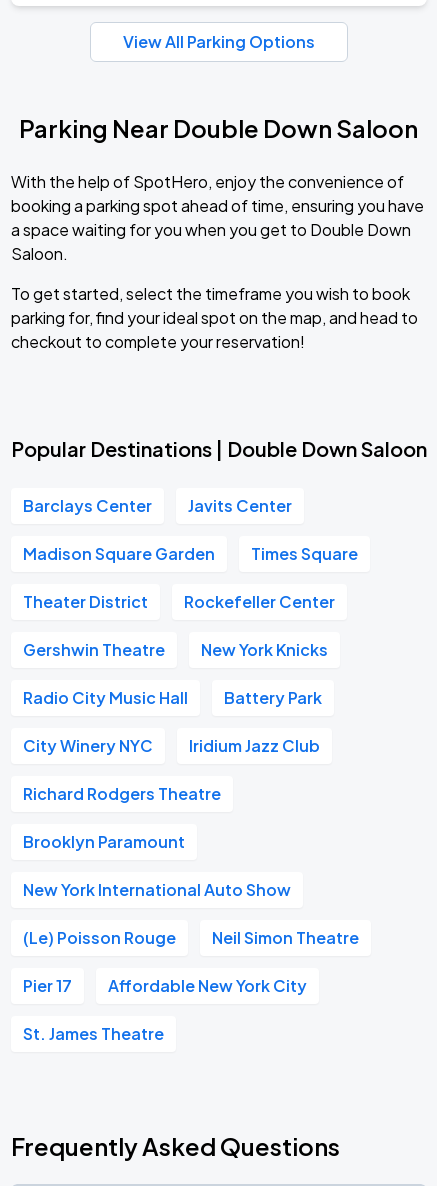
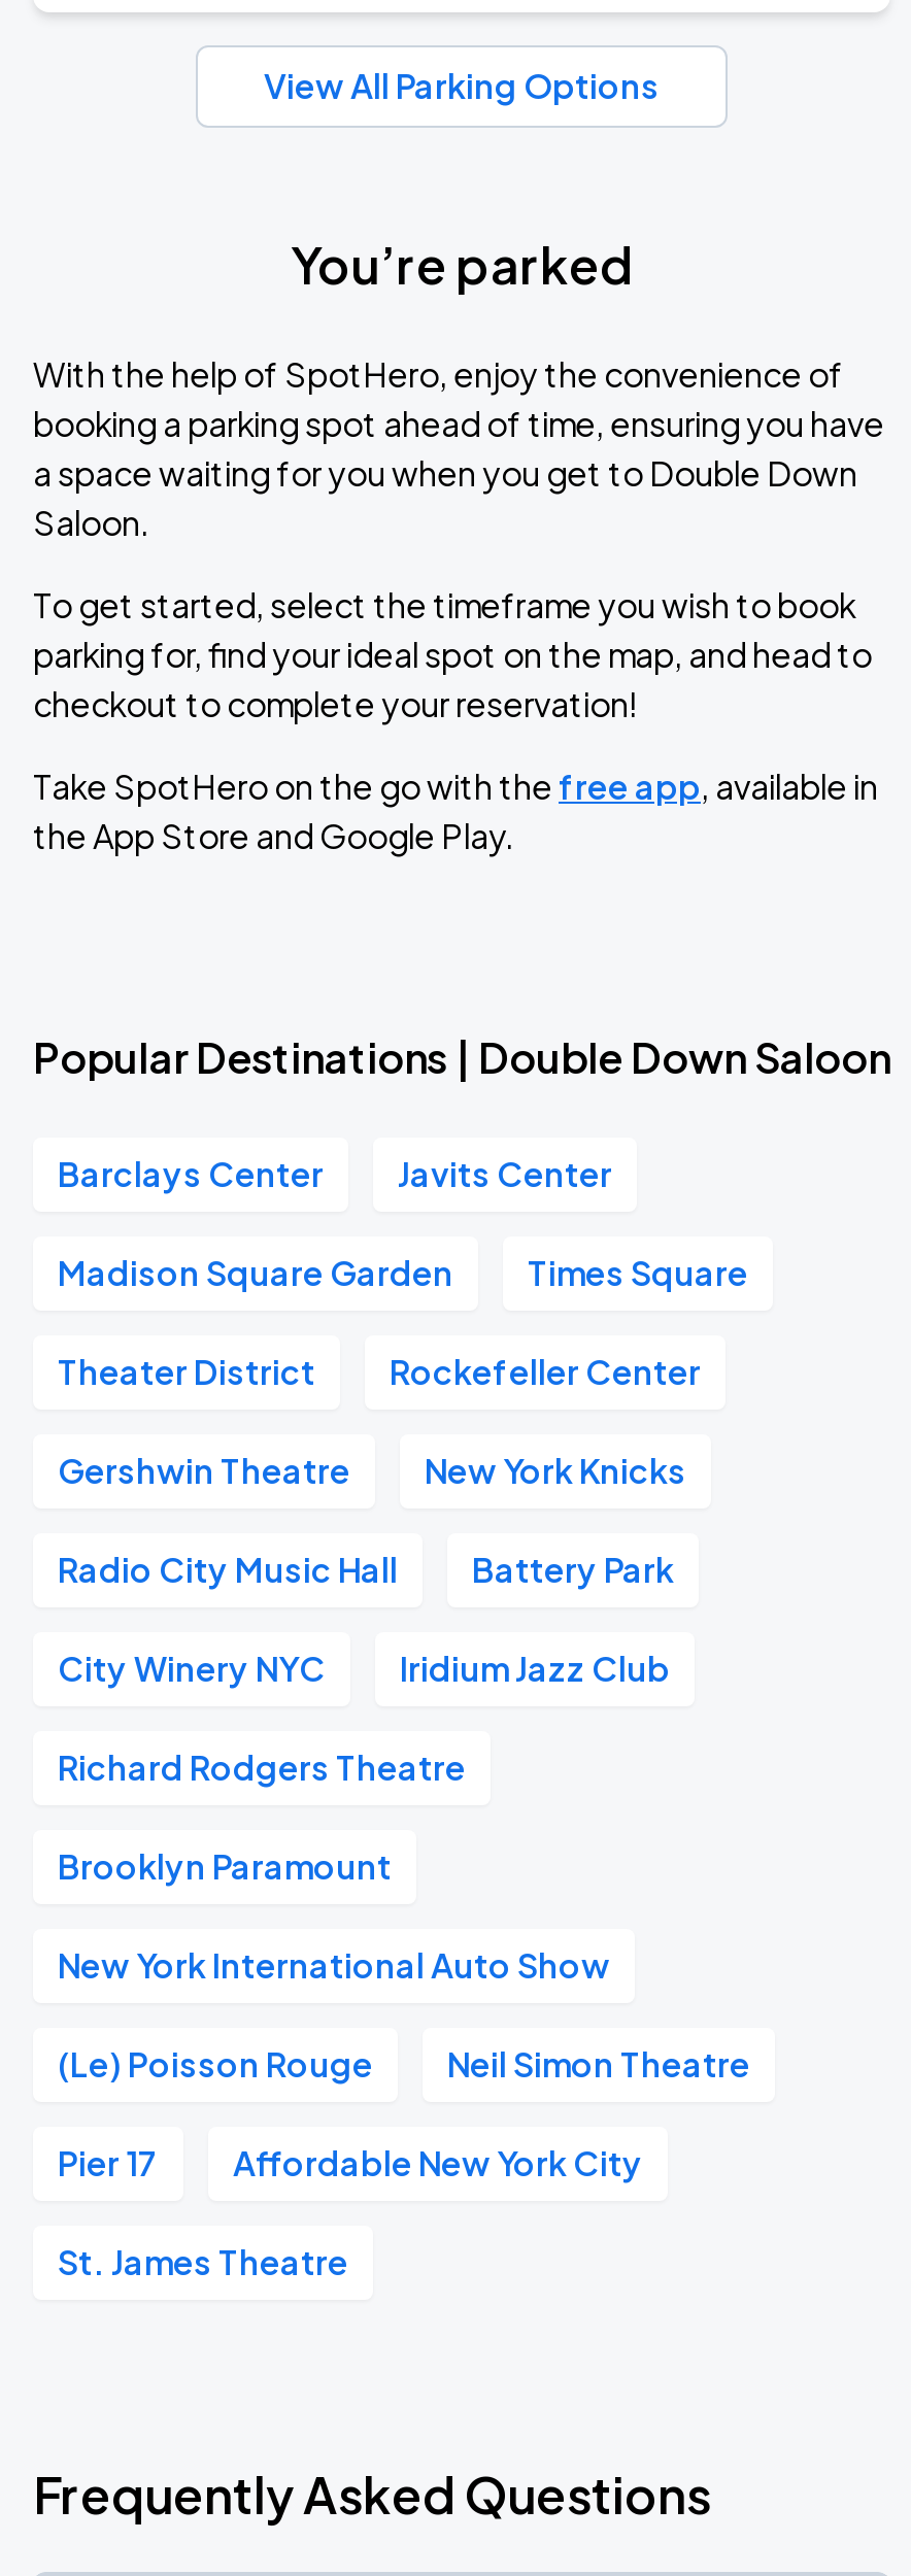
- Parking Near Double Down Saloon
+ You’re parked

+ Take SpotHero on the go with the free app, available in
+ the App Store and Google Play.
